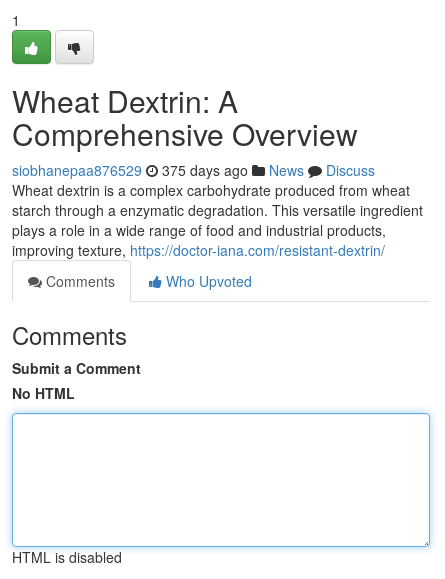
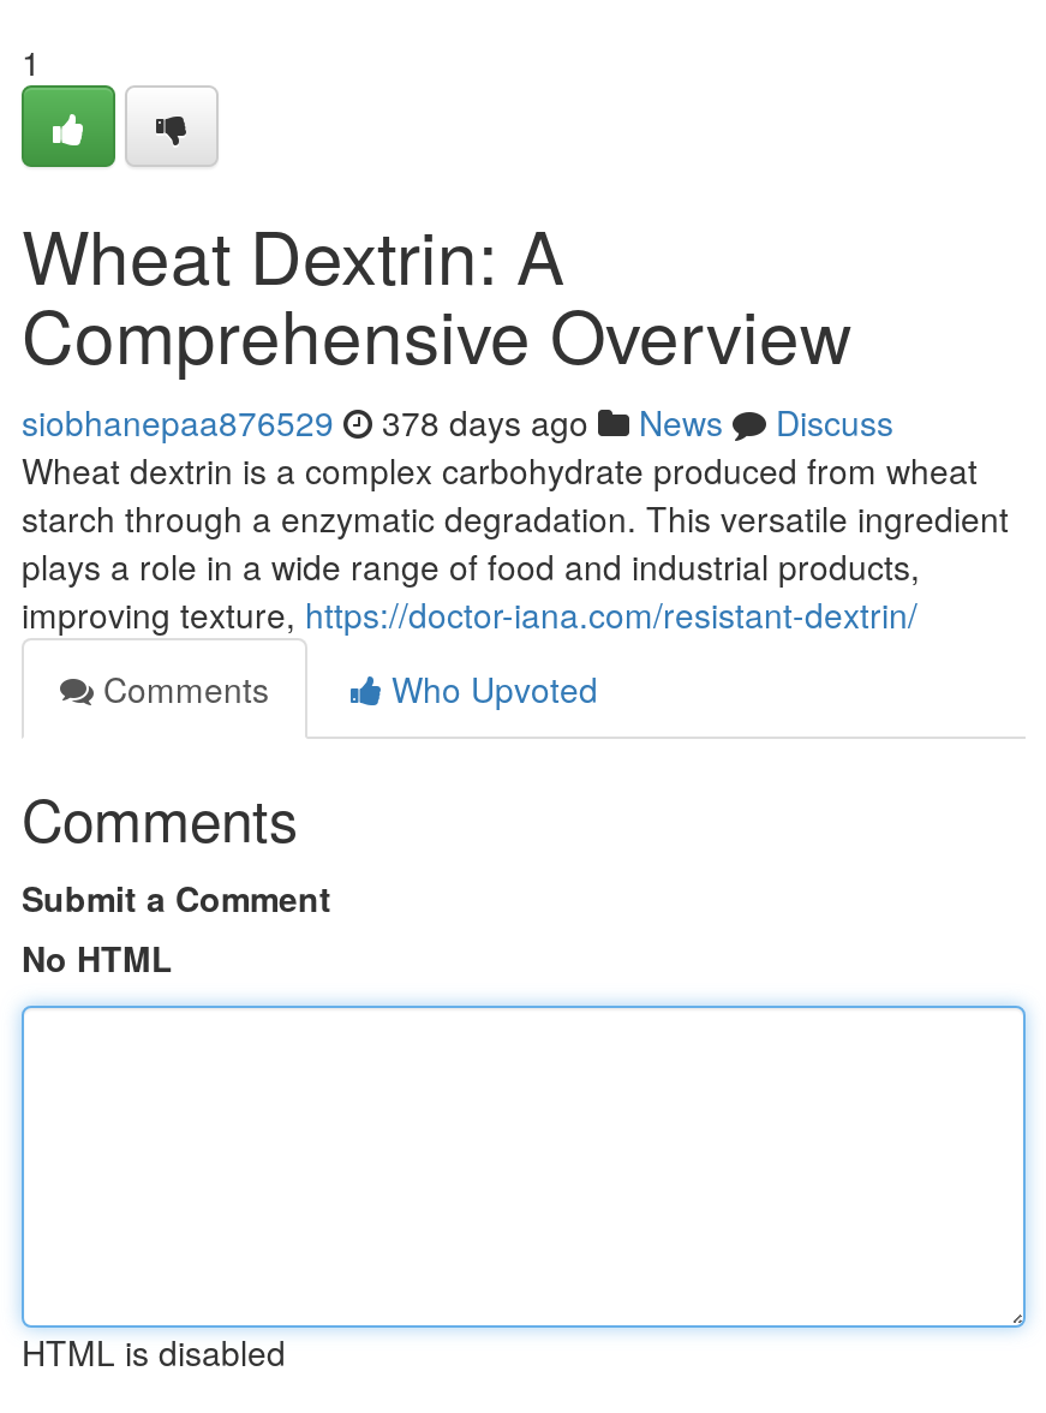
- siobhanepaa876529 375 days ago News Discuss
+ siobhanepaa876529 378 days ago News Discuss
